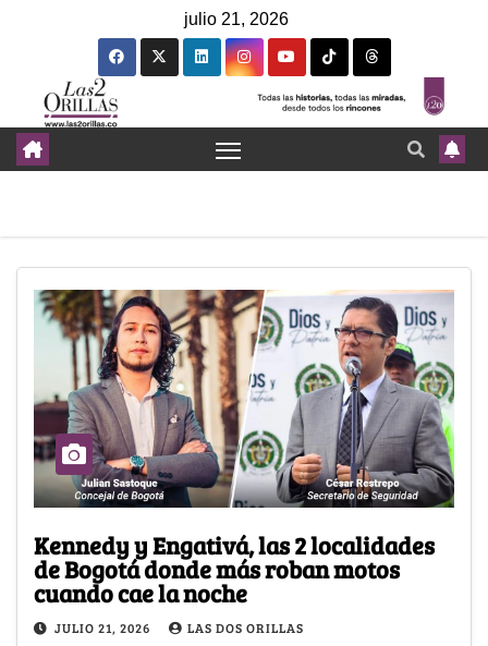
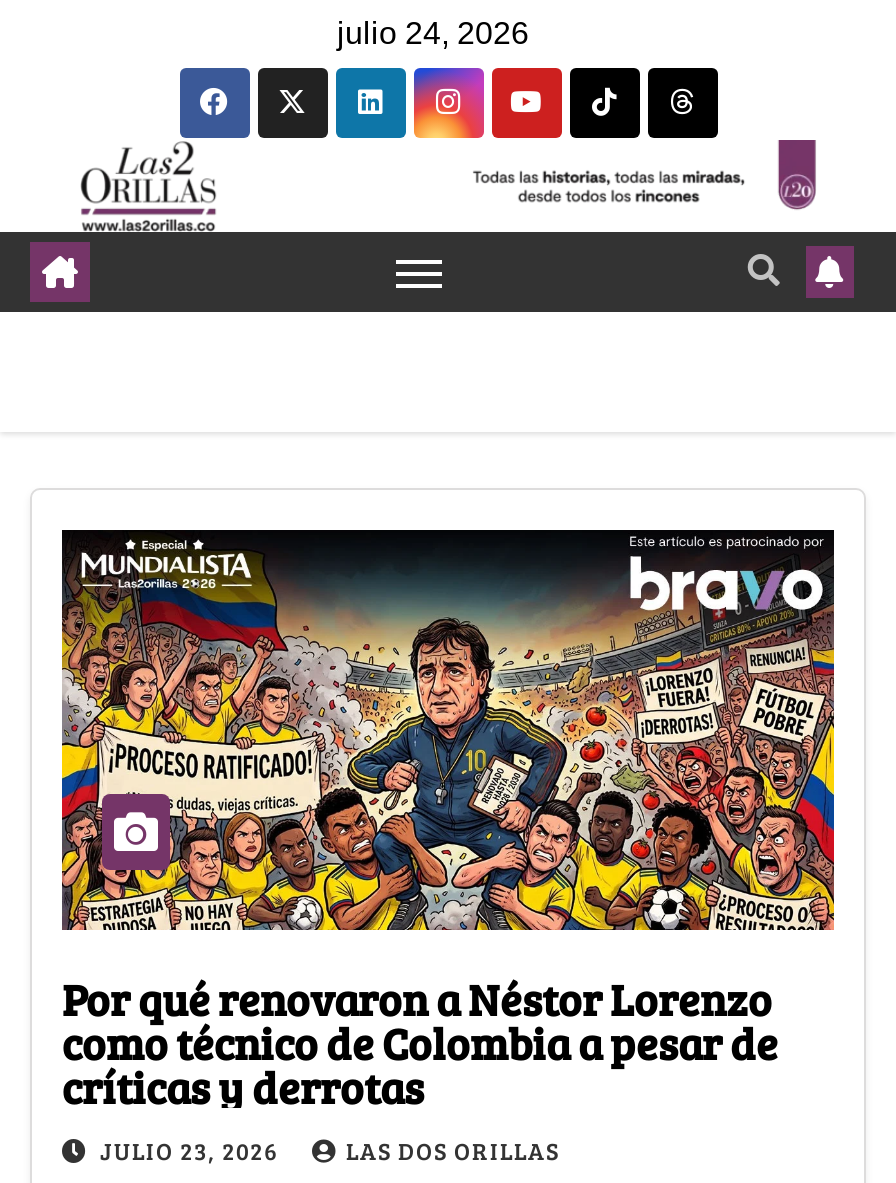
- julio 21, 2026
+ julio 24, 2026

- [image]
- Kennedy y Engativá, las 2 localidades
- de Bogotá donde más roban motos
- cuando cae la noche
- JULIO 21, 2026
+ [image]
+ Por qué renovaron a Néstor Lorenzo
+ como técnico de Colombia a pesar de
+ críticas y derrotas
+ JULIO 23, 2026
